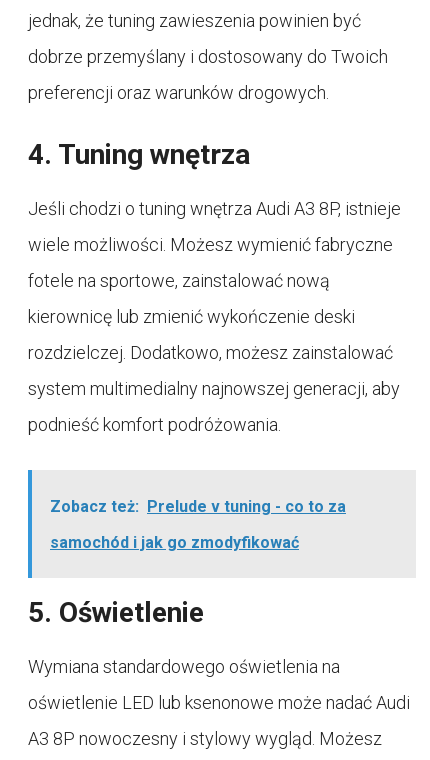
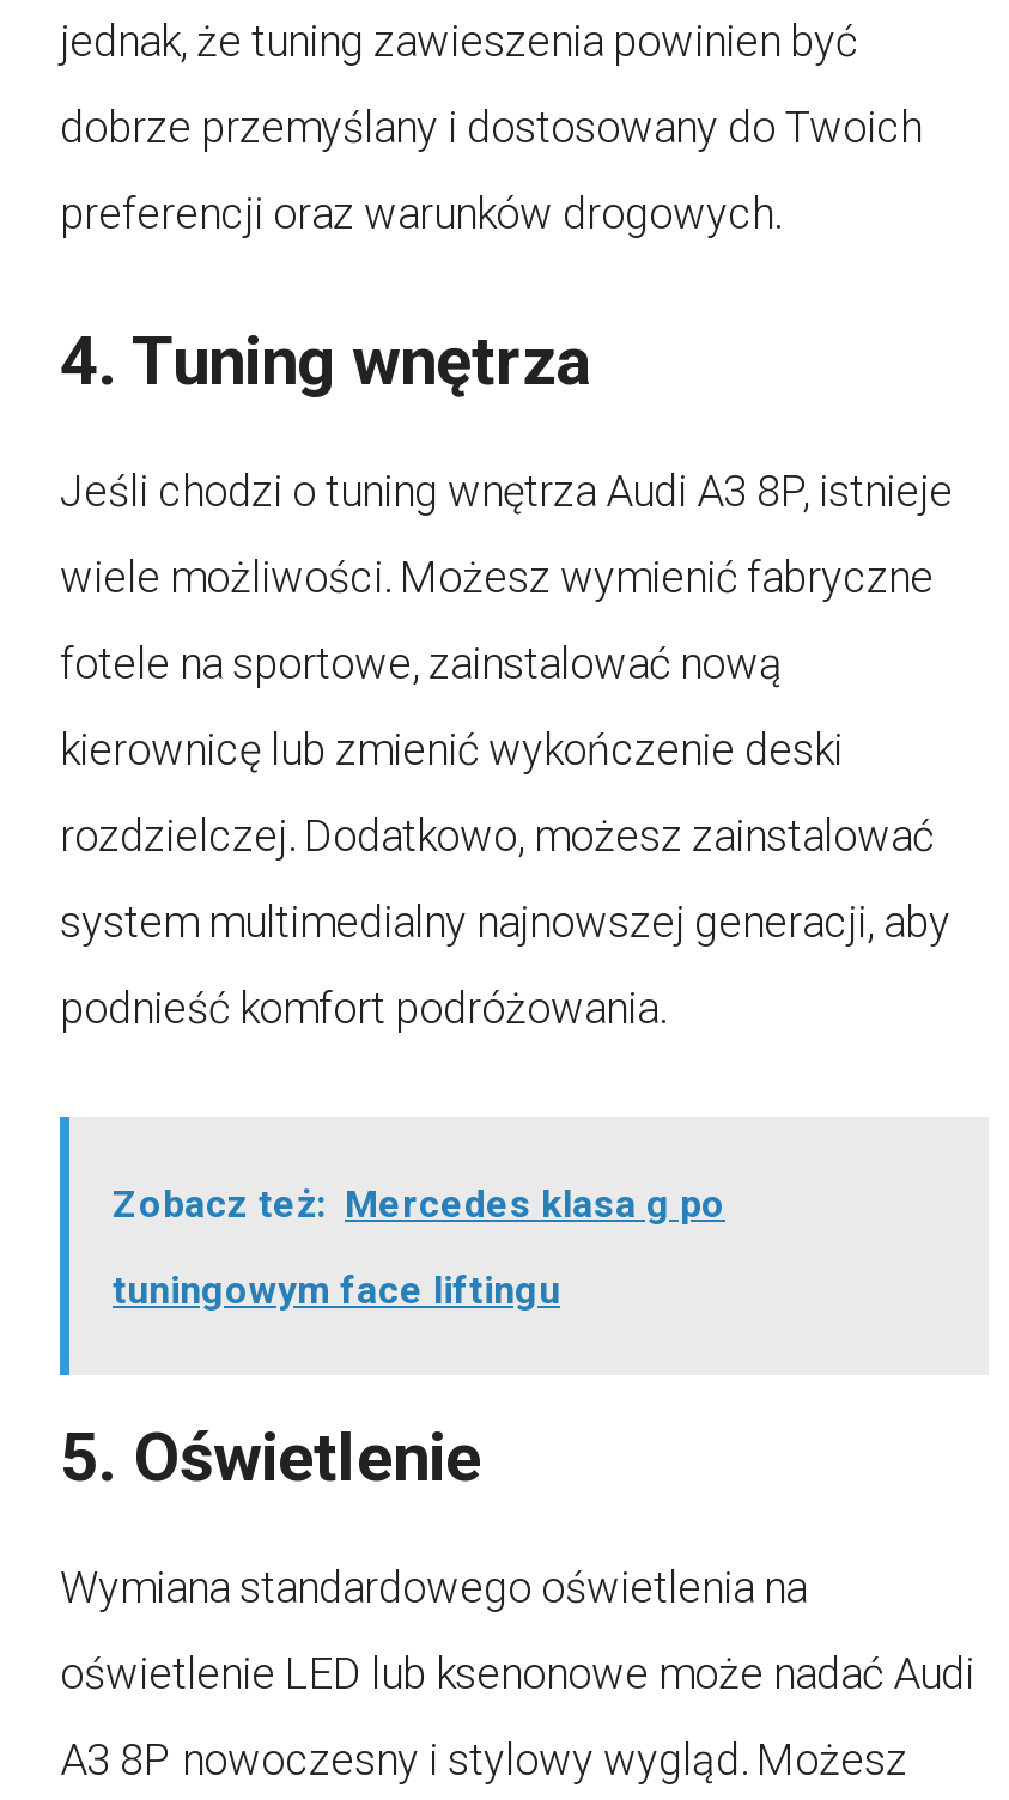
- Zobacz też: Prelude v tuning - co to za
+ Zobacz też: Mercedes klasa g po

- samochód i jak go zmodyfikować
+ tuningowym face liftingu
